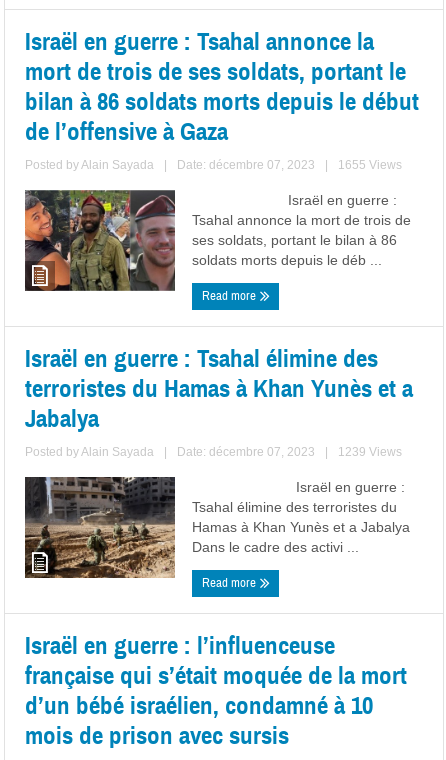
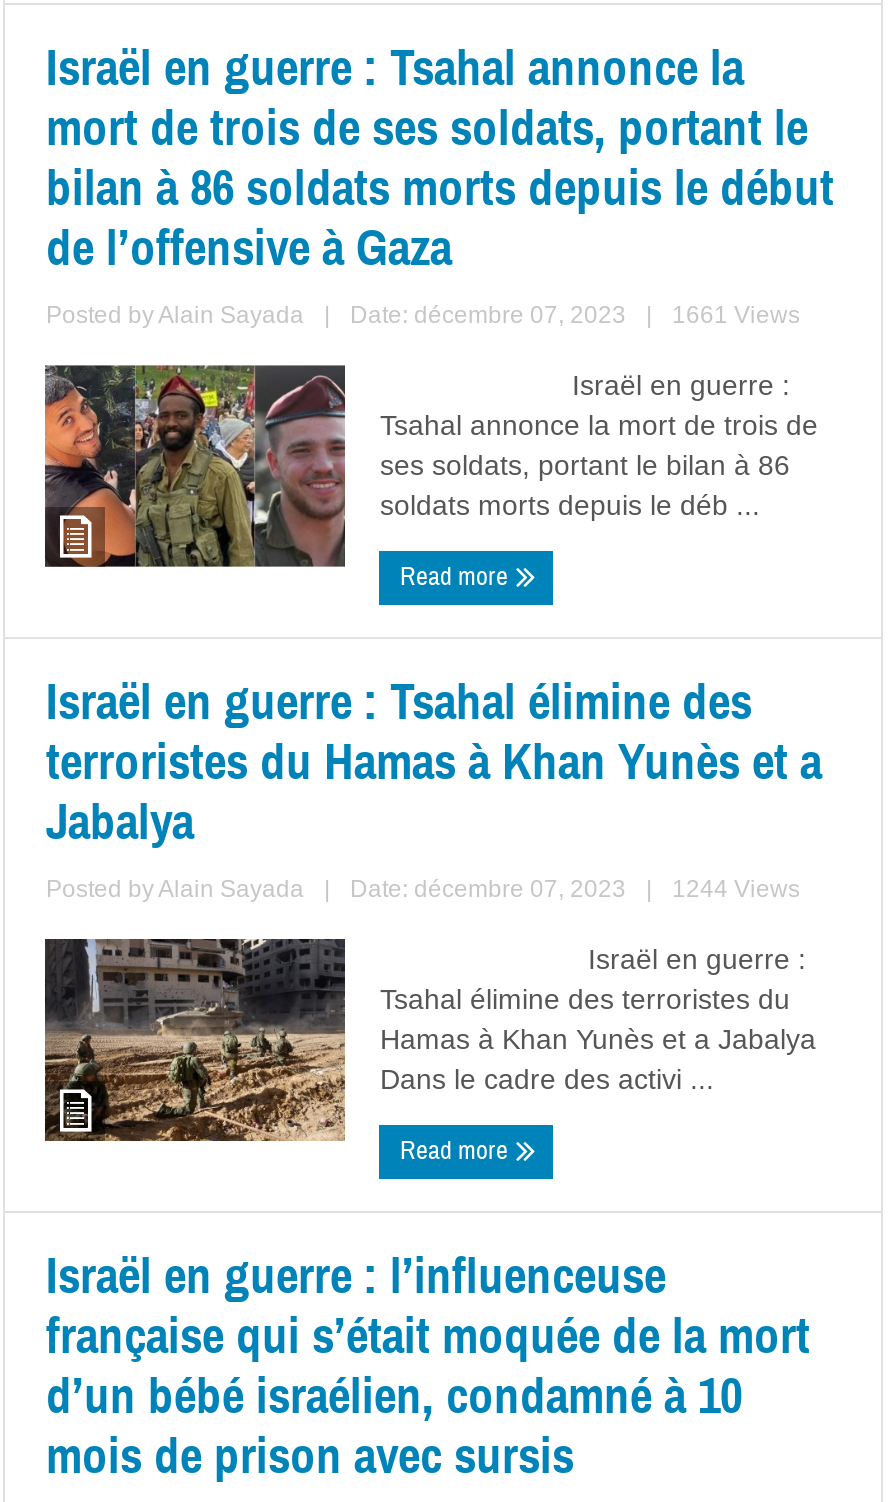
- 1655 Views
+ 1661 Views

- 1239 Views
+ 1244 Views
